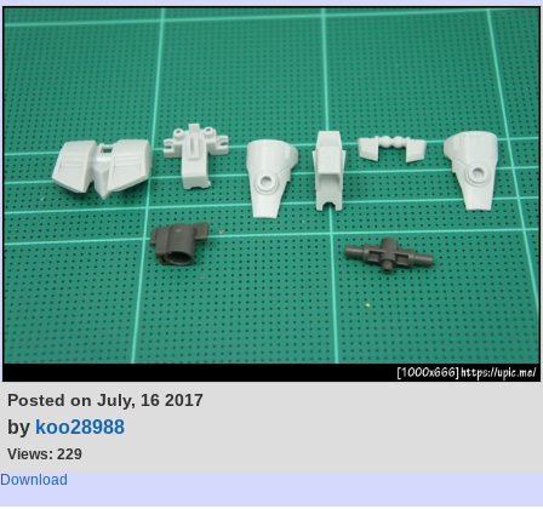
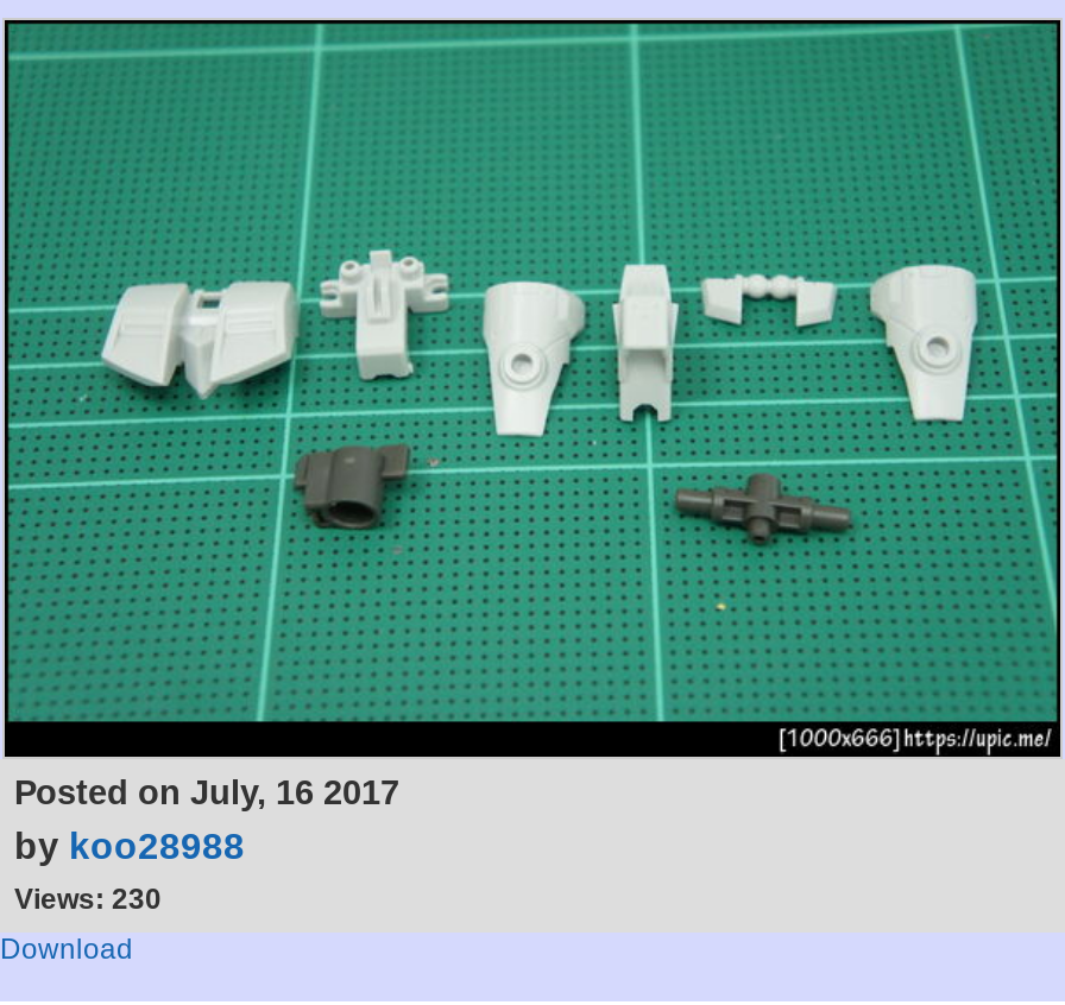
- Views: 229
+ Views: 230
